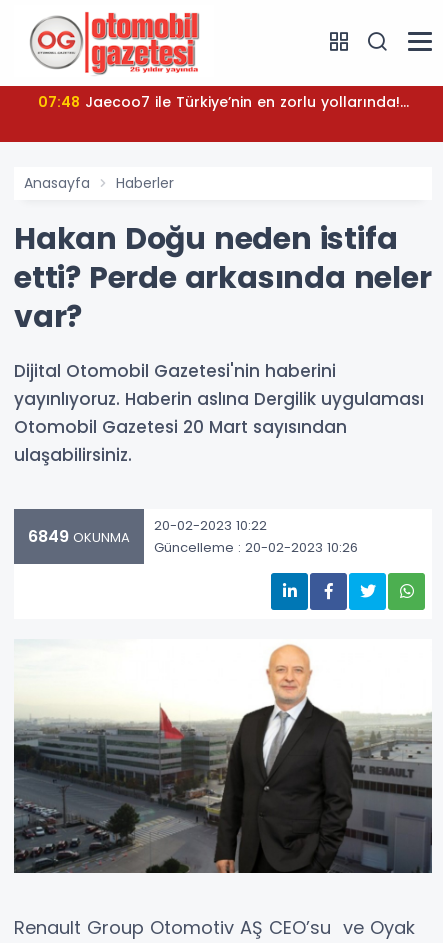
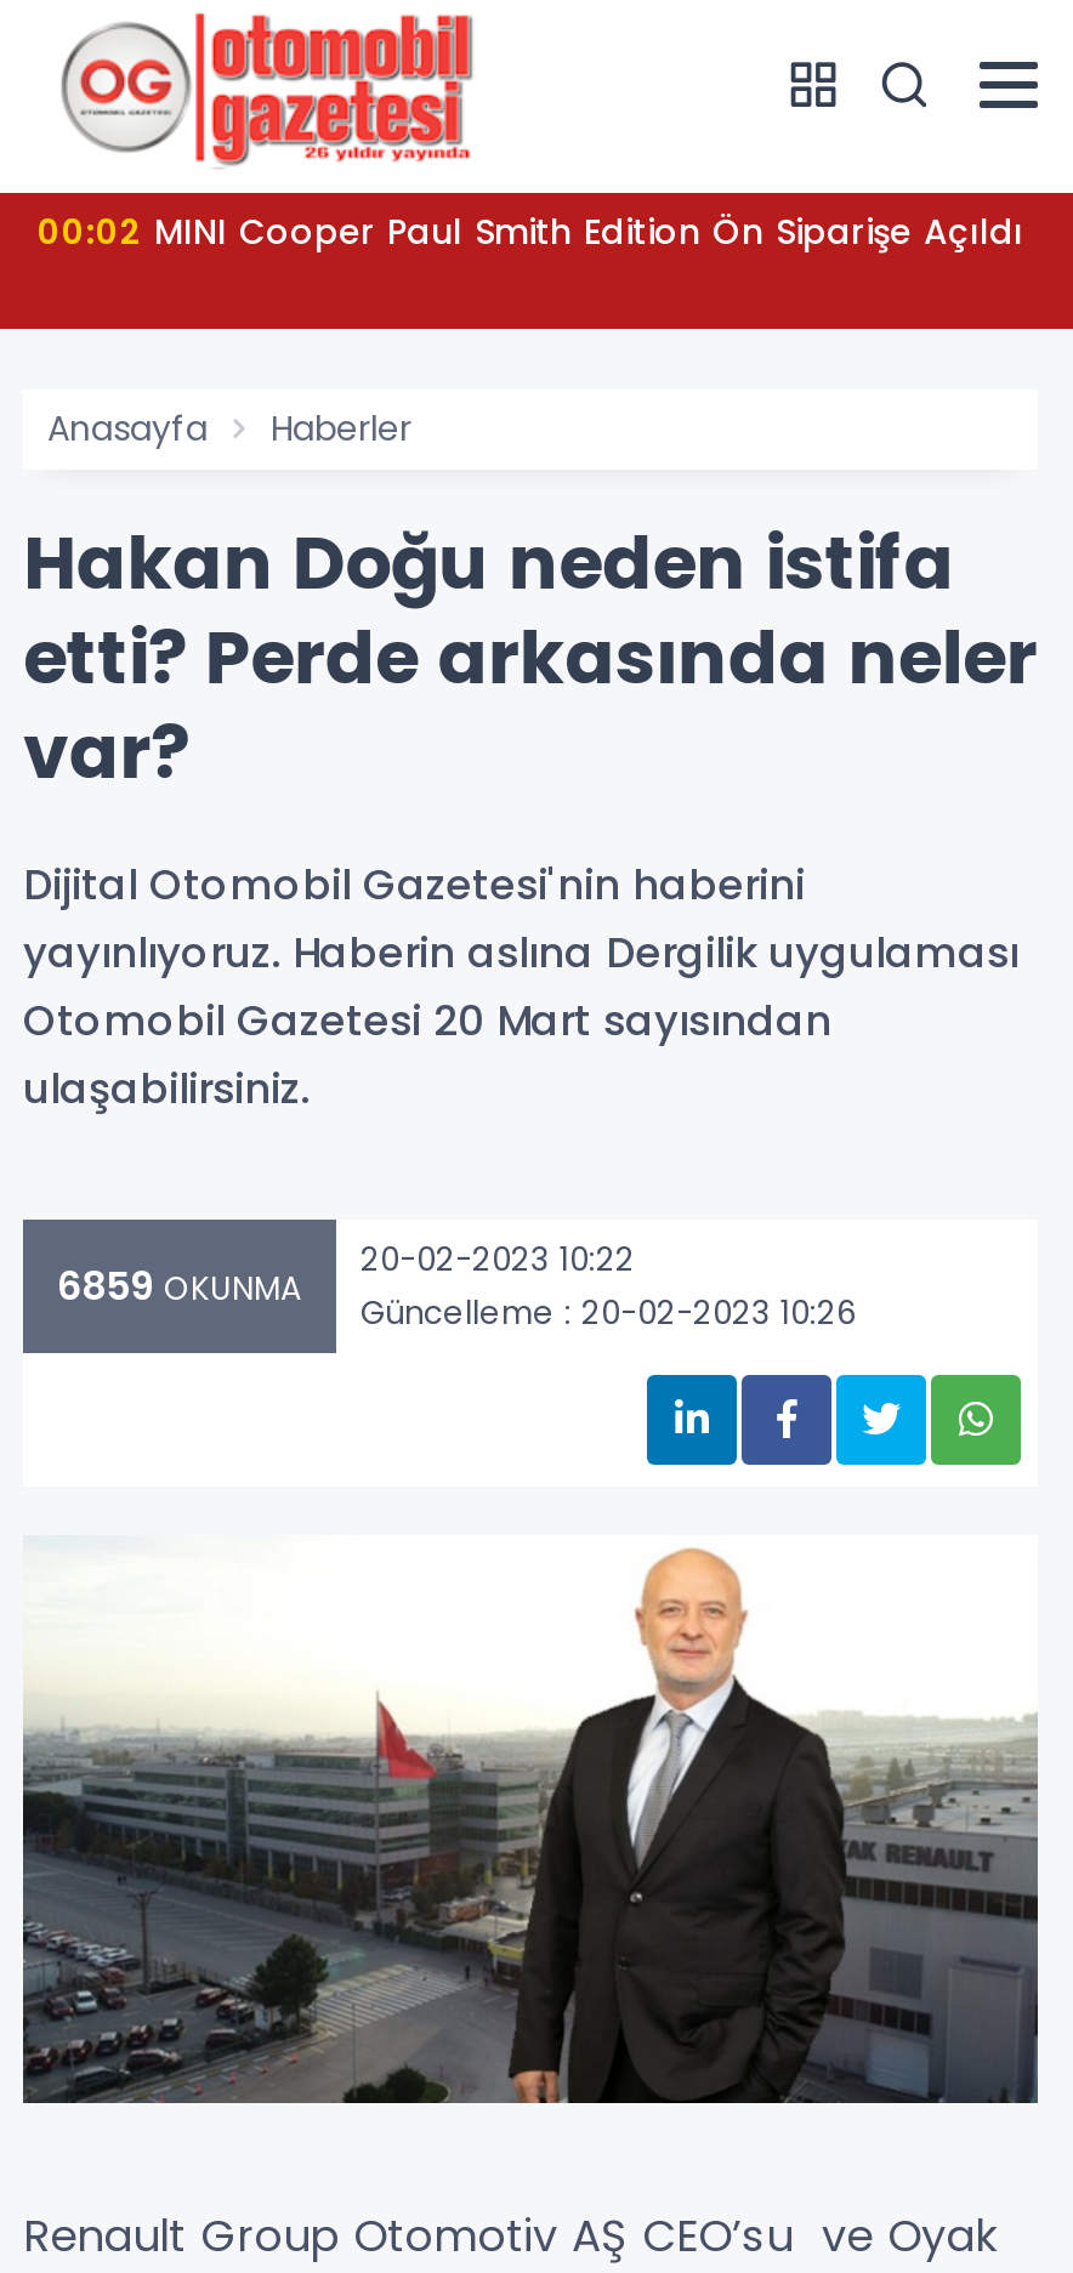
- 07:48 Jaecoo7 ile Türkiye’nin en zorlu yollarında!...
+ 00:02 MINI Cooper Paul Smith Edition Ön Siparişe Açıldı

- 6849 OKUNMA 20-02-2023 10:22 Güncelleme : 20-02-2023 10:26
+ 6859 OKUNMA 20-02-2023 10:22 Güncelleme : 20-02-2023 10:26
